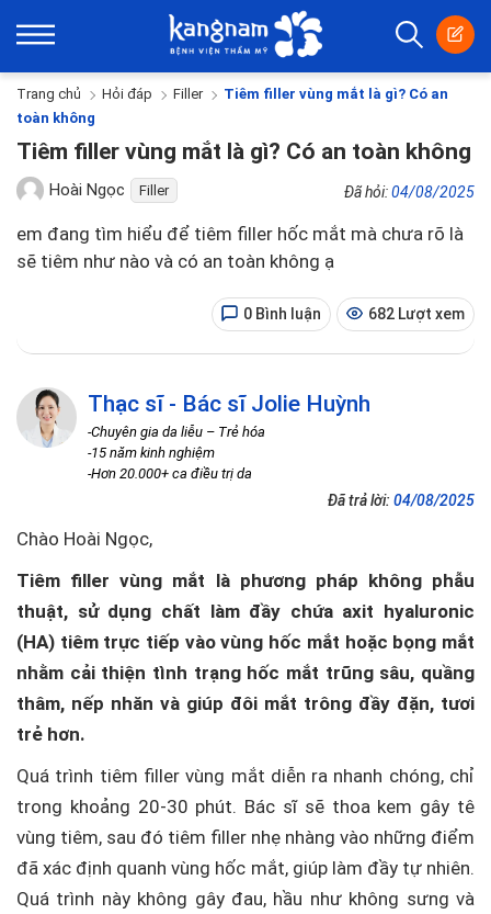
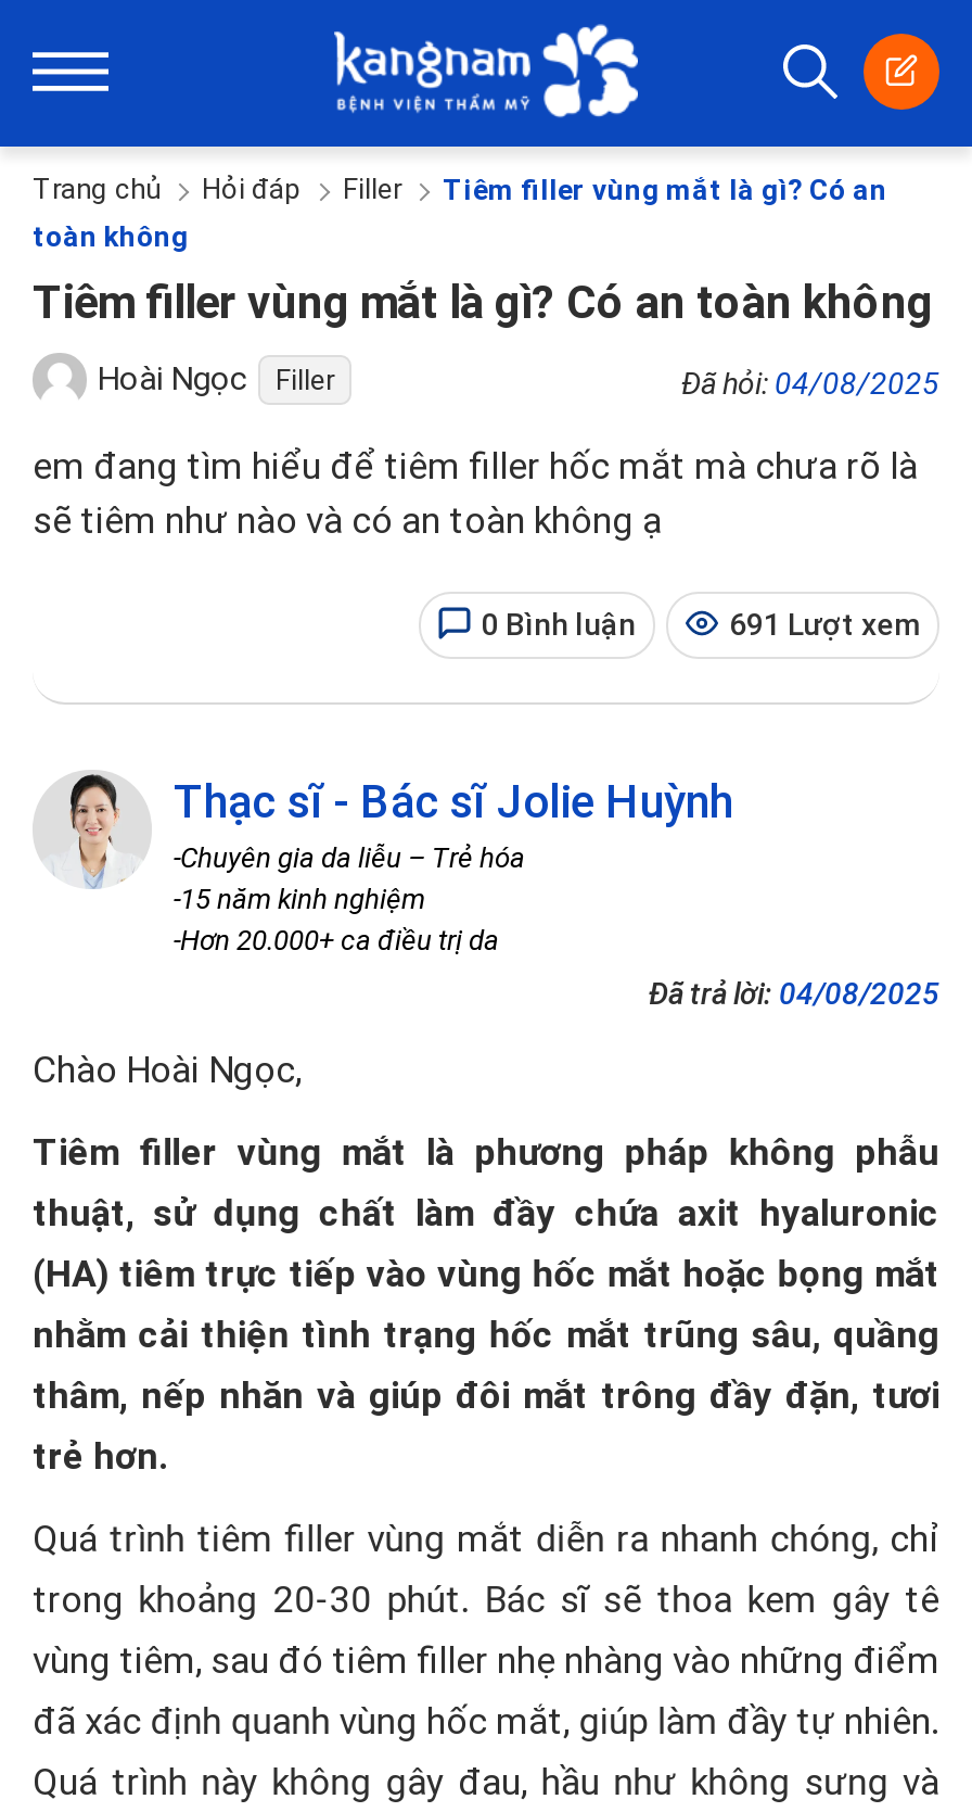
- 682 Lượt xem
+ 691 Lượt xem
